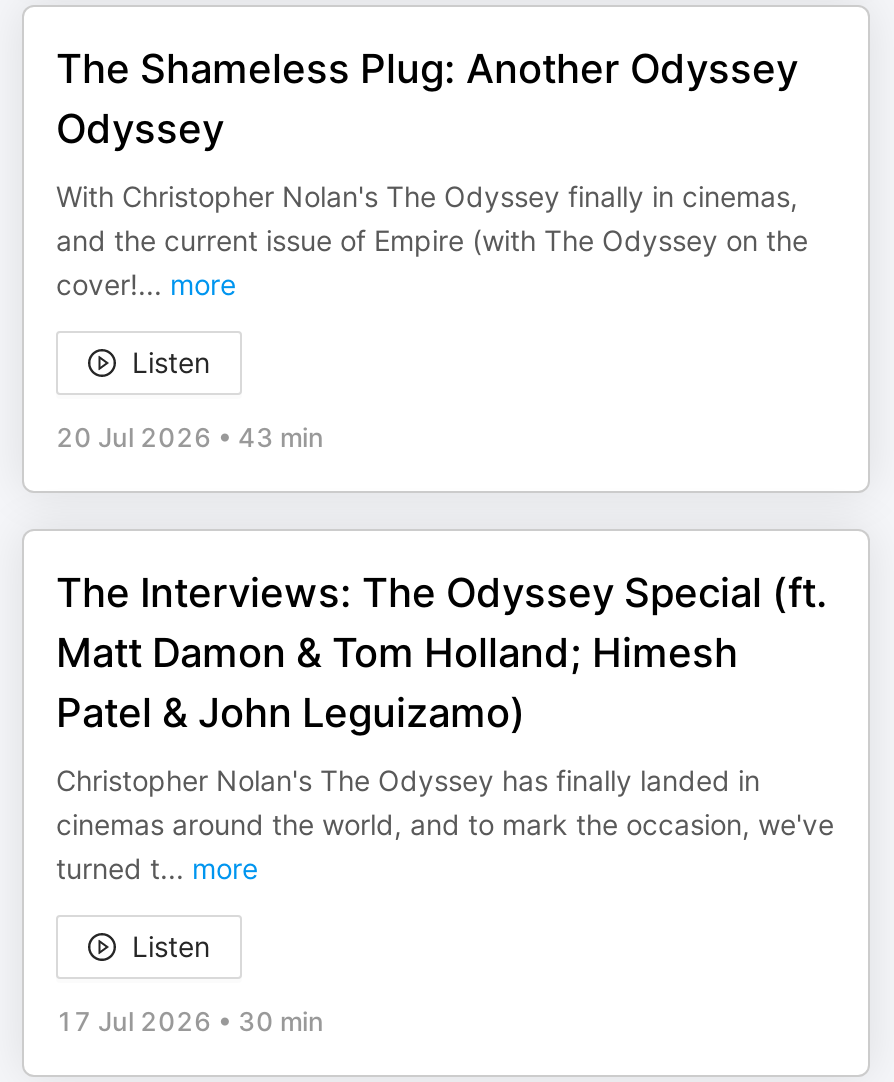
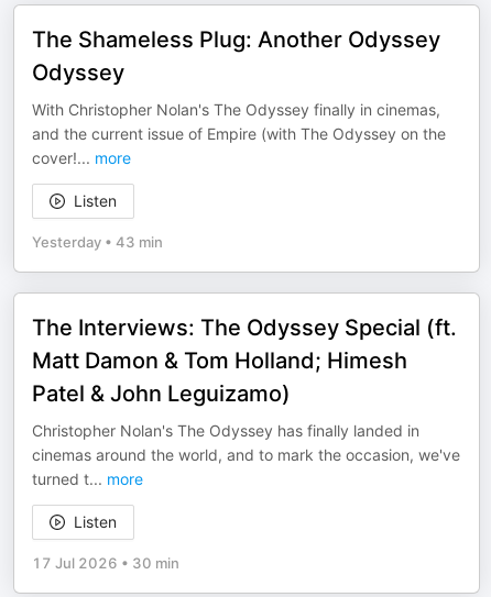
- 20 Jul 2026 • 43 min
+ Yesterday • 43 min
